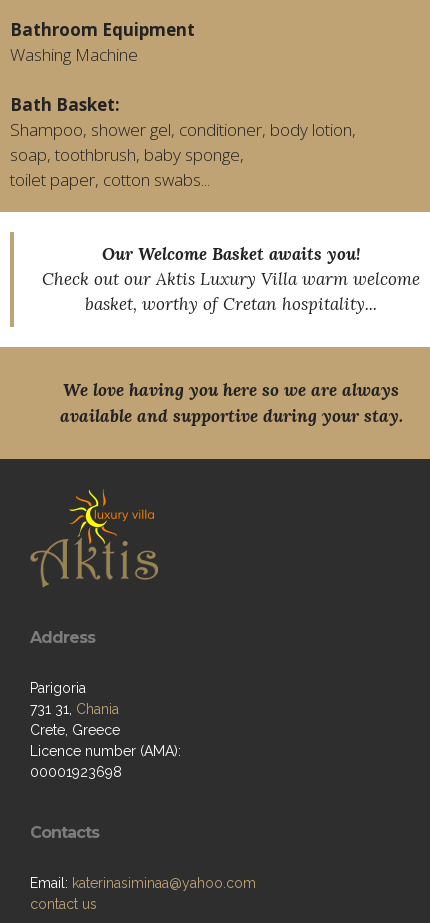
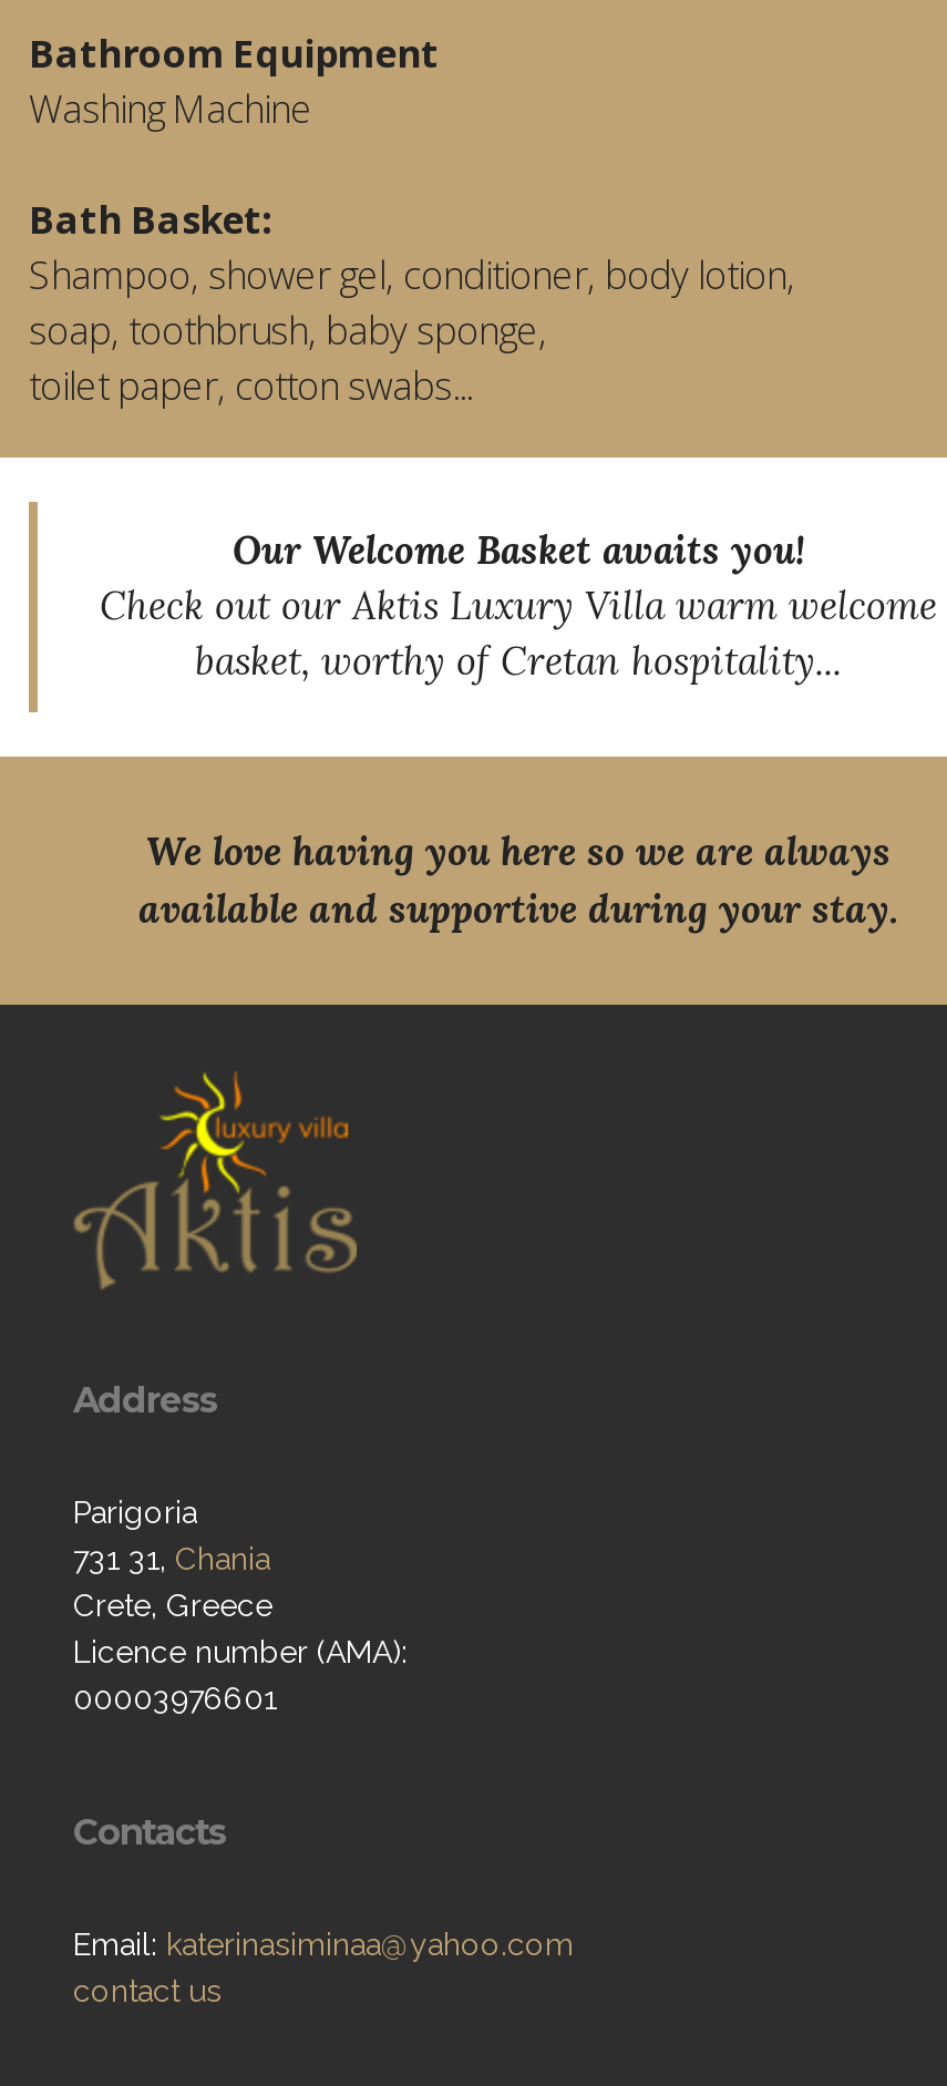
- 00001923698
+ 00003976601
